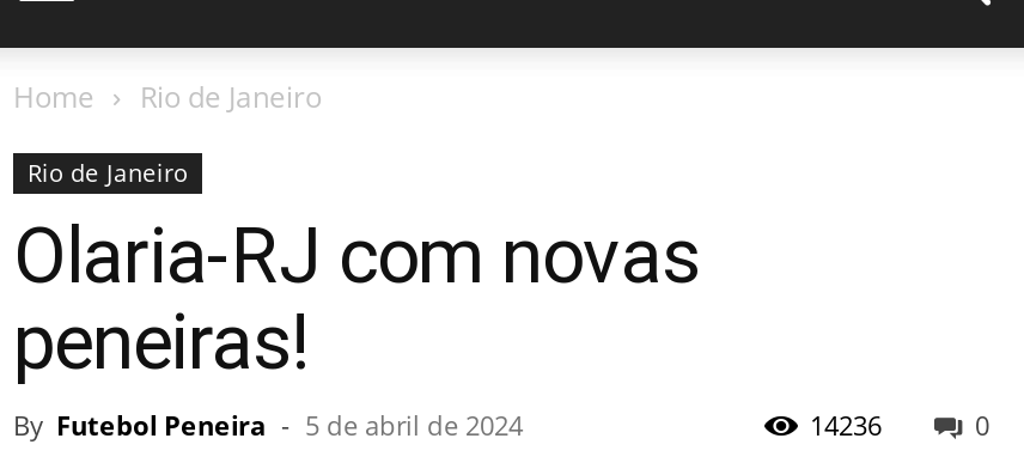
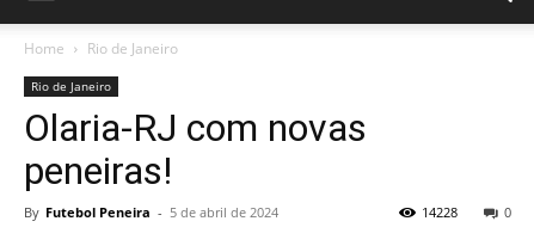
- 14236
+ 14228
